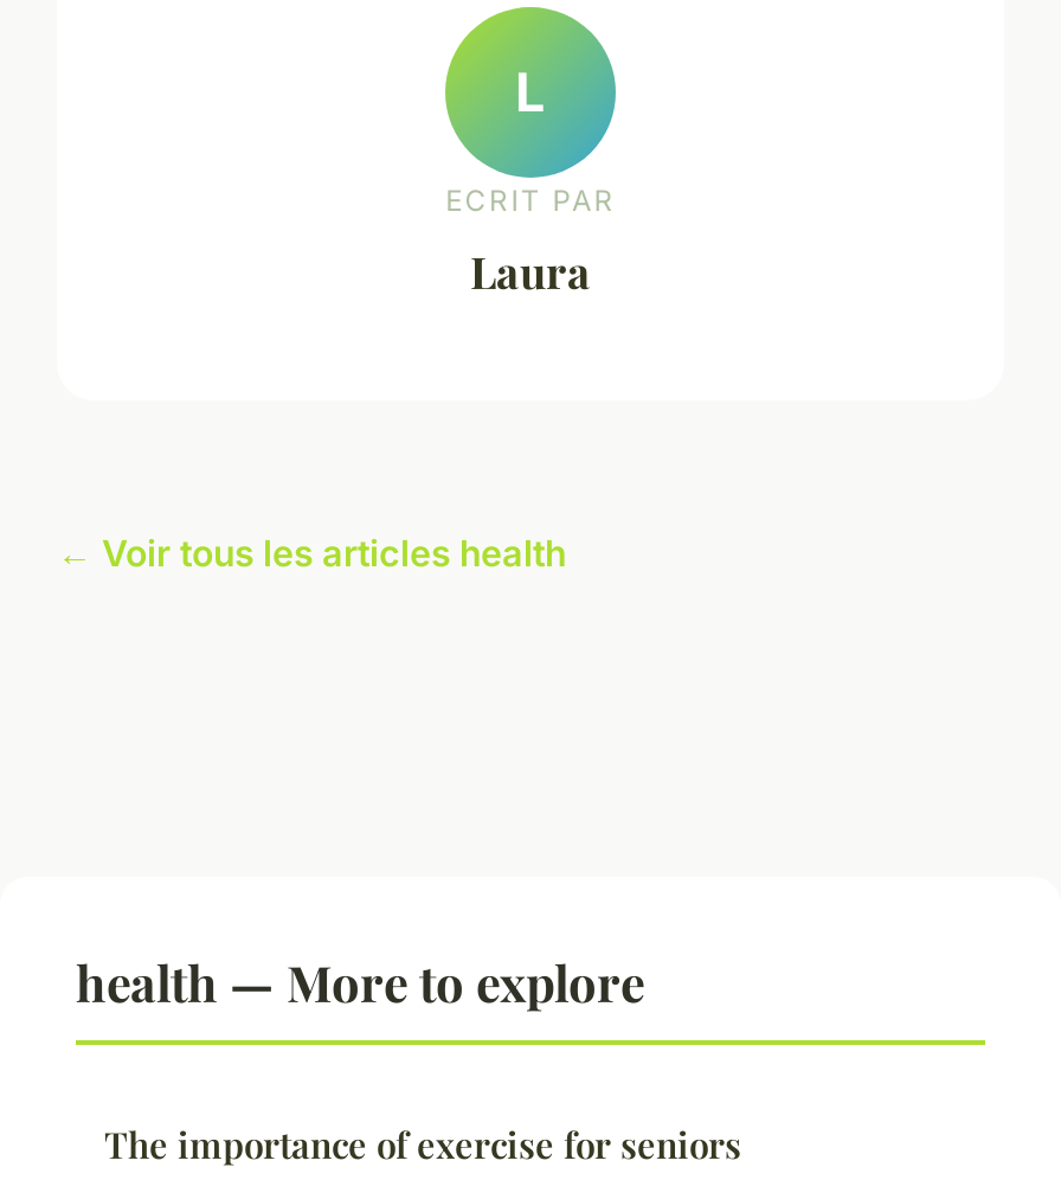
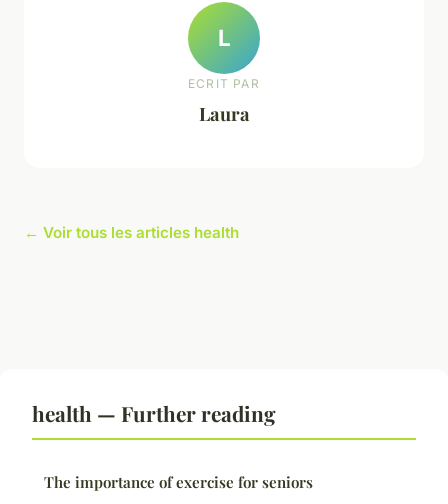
- health — More to explore
+ health — Further reading
